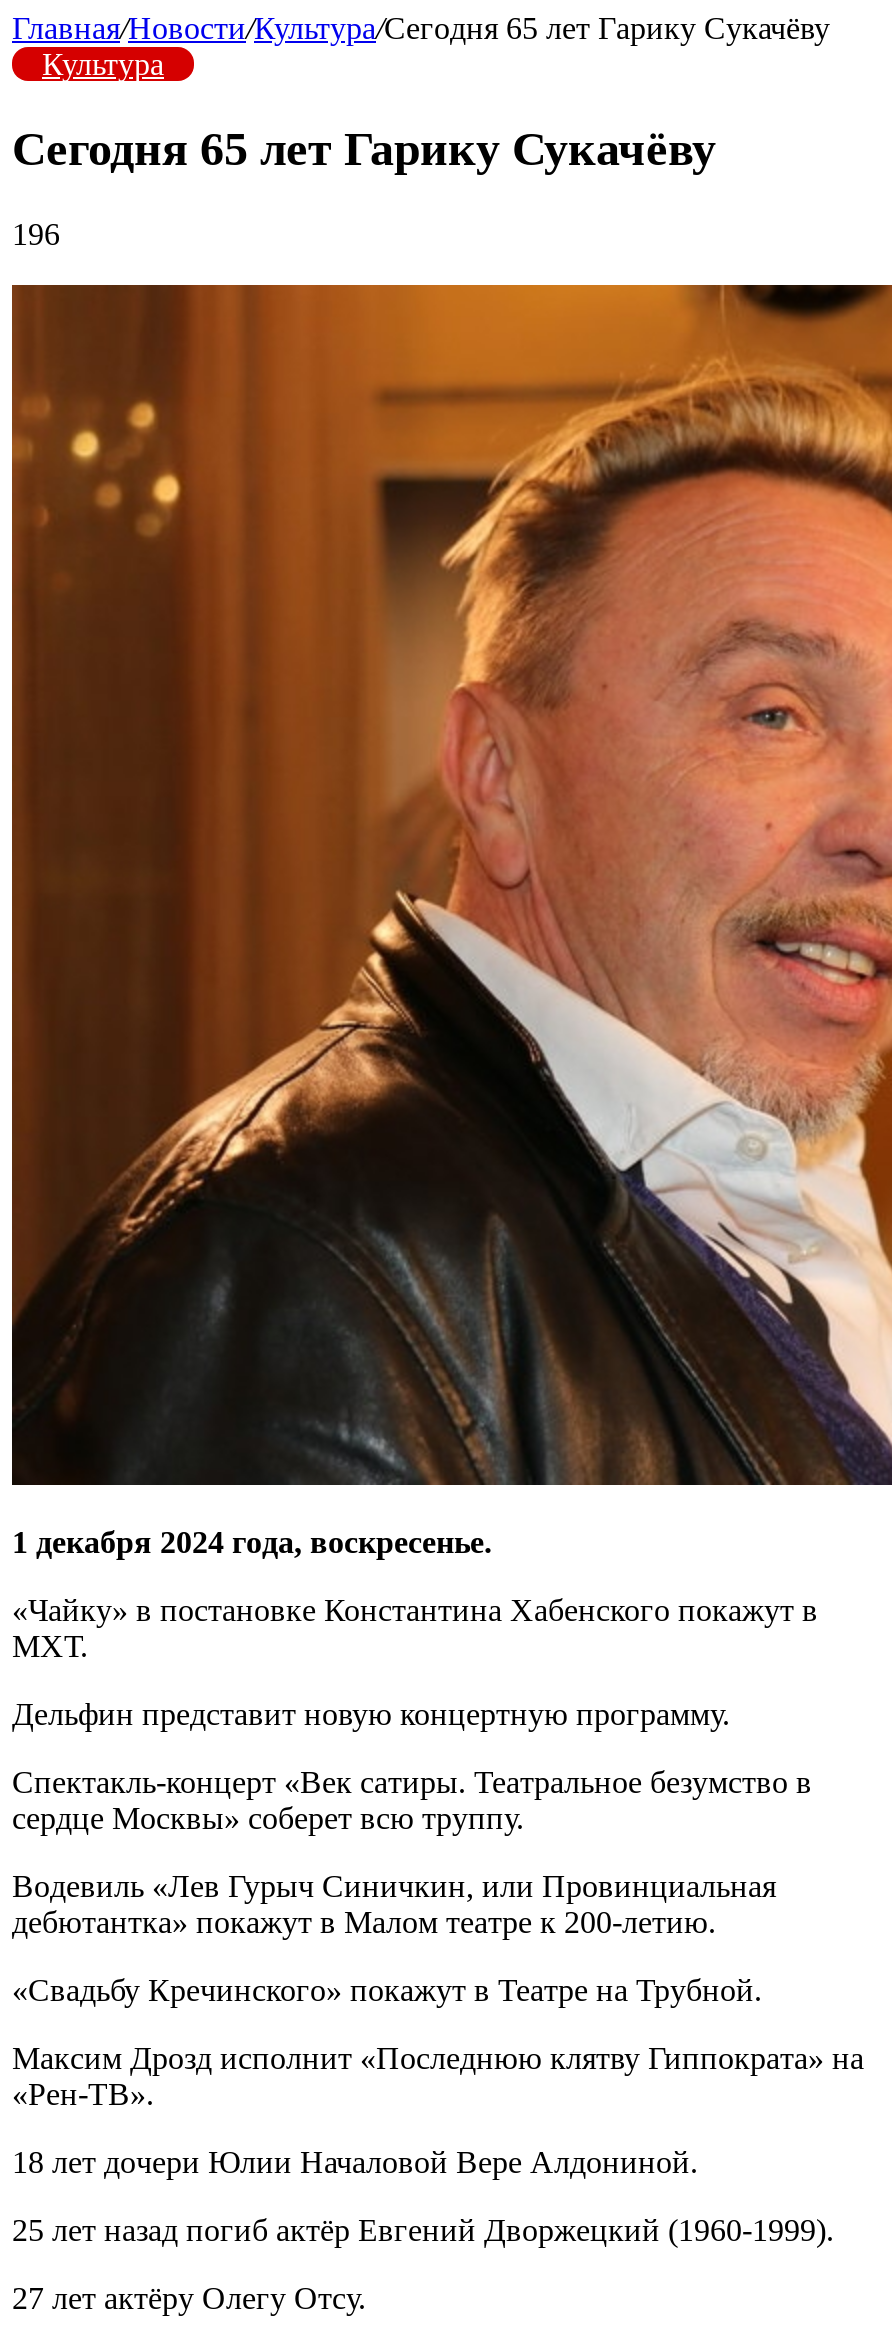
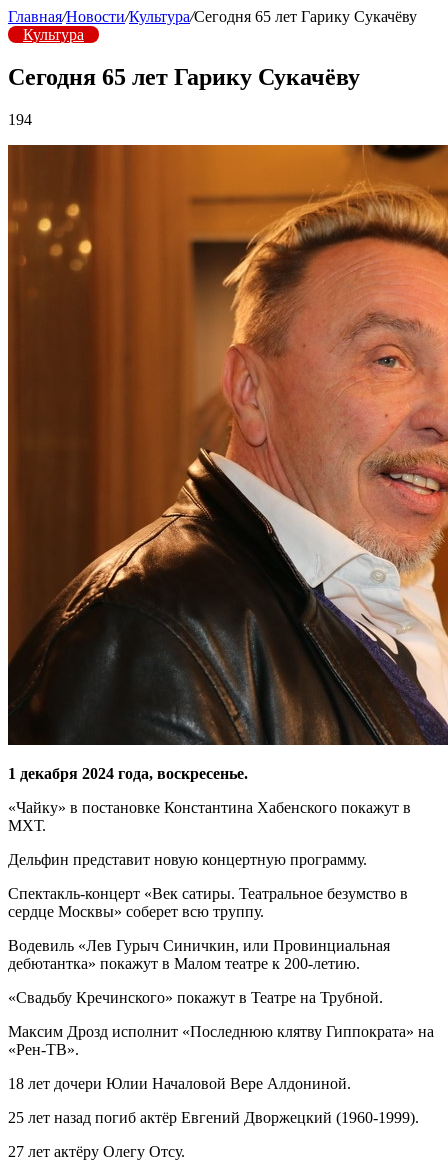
- 196
+ 194
